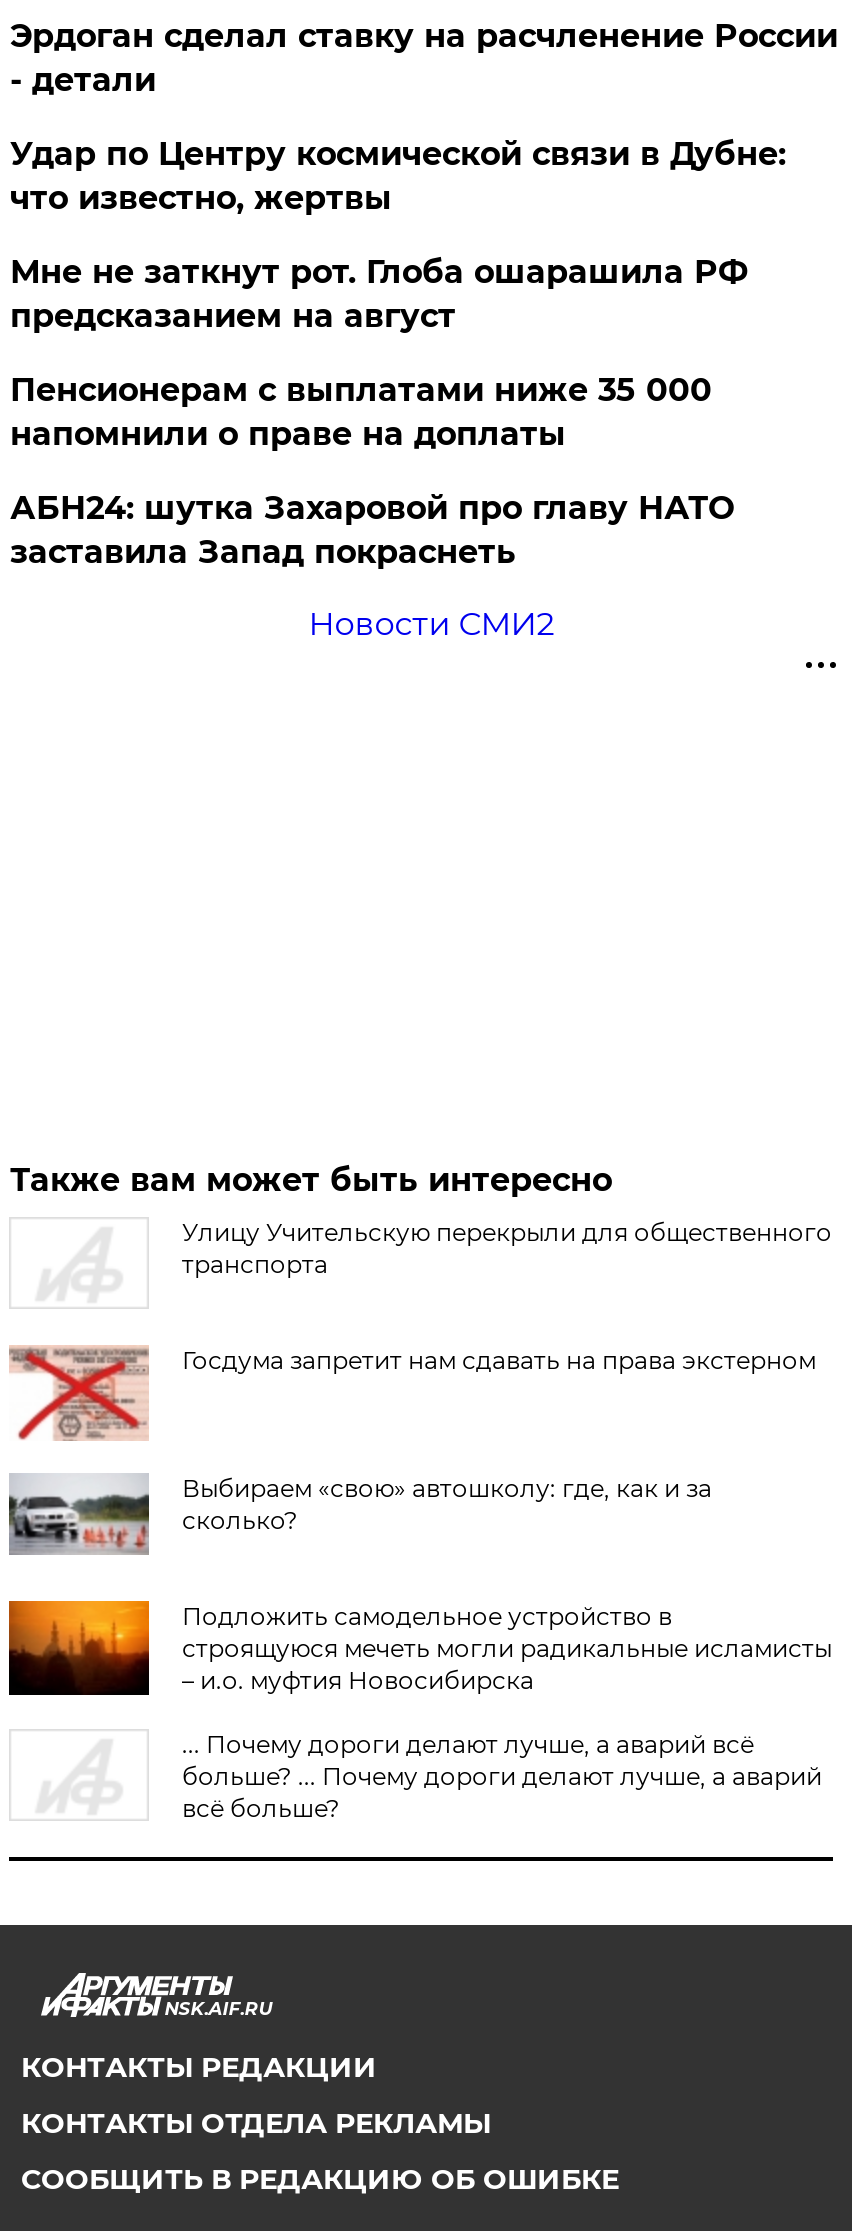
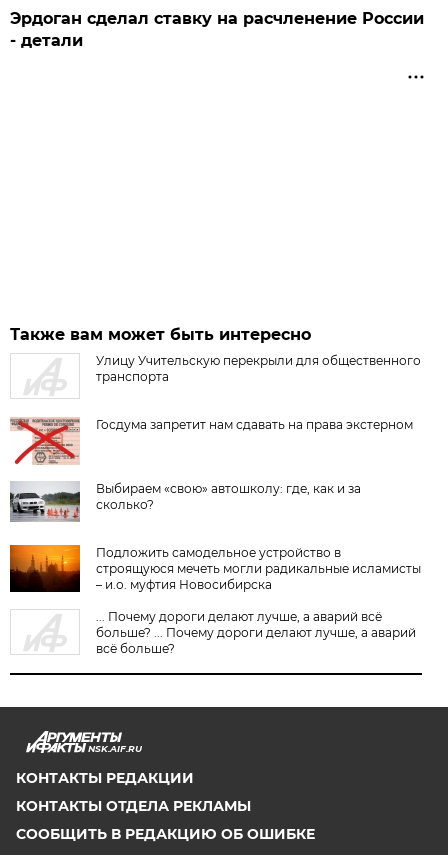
- Удар по Центру космической связи в Дубне:
- что известно, жертвы
- Мне не заткнут рот. Глоба ошарашила РФ
- предсказанием на август
- Пенсионерам с выплатами ниже 35 000
- напомнили о праве на доплаты
- АБН24: шутка Захаровой про главу НАТО
- заставила Запад покраснеть
- Новости СМИ2
